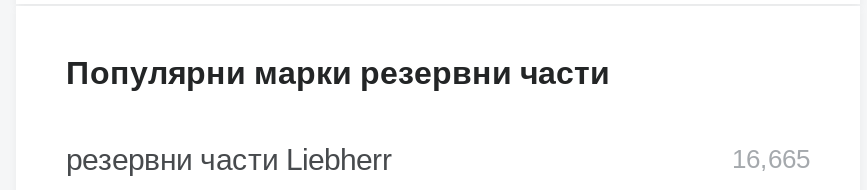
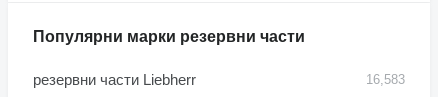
- 16,665
+ 16,583
